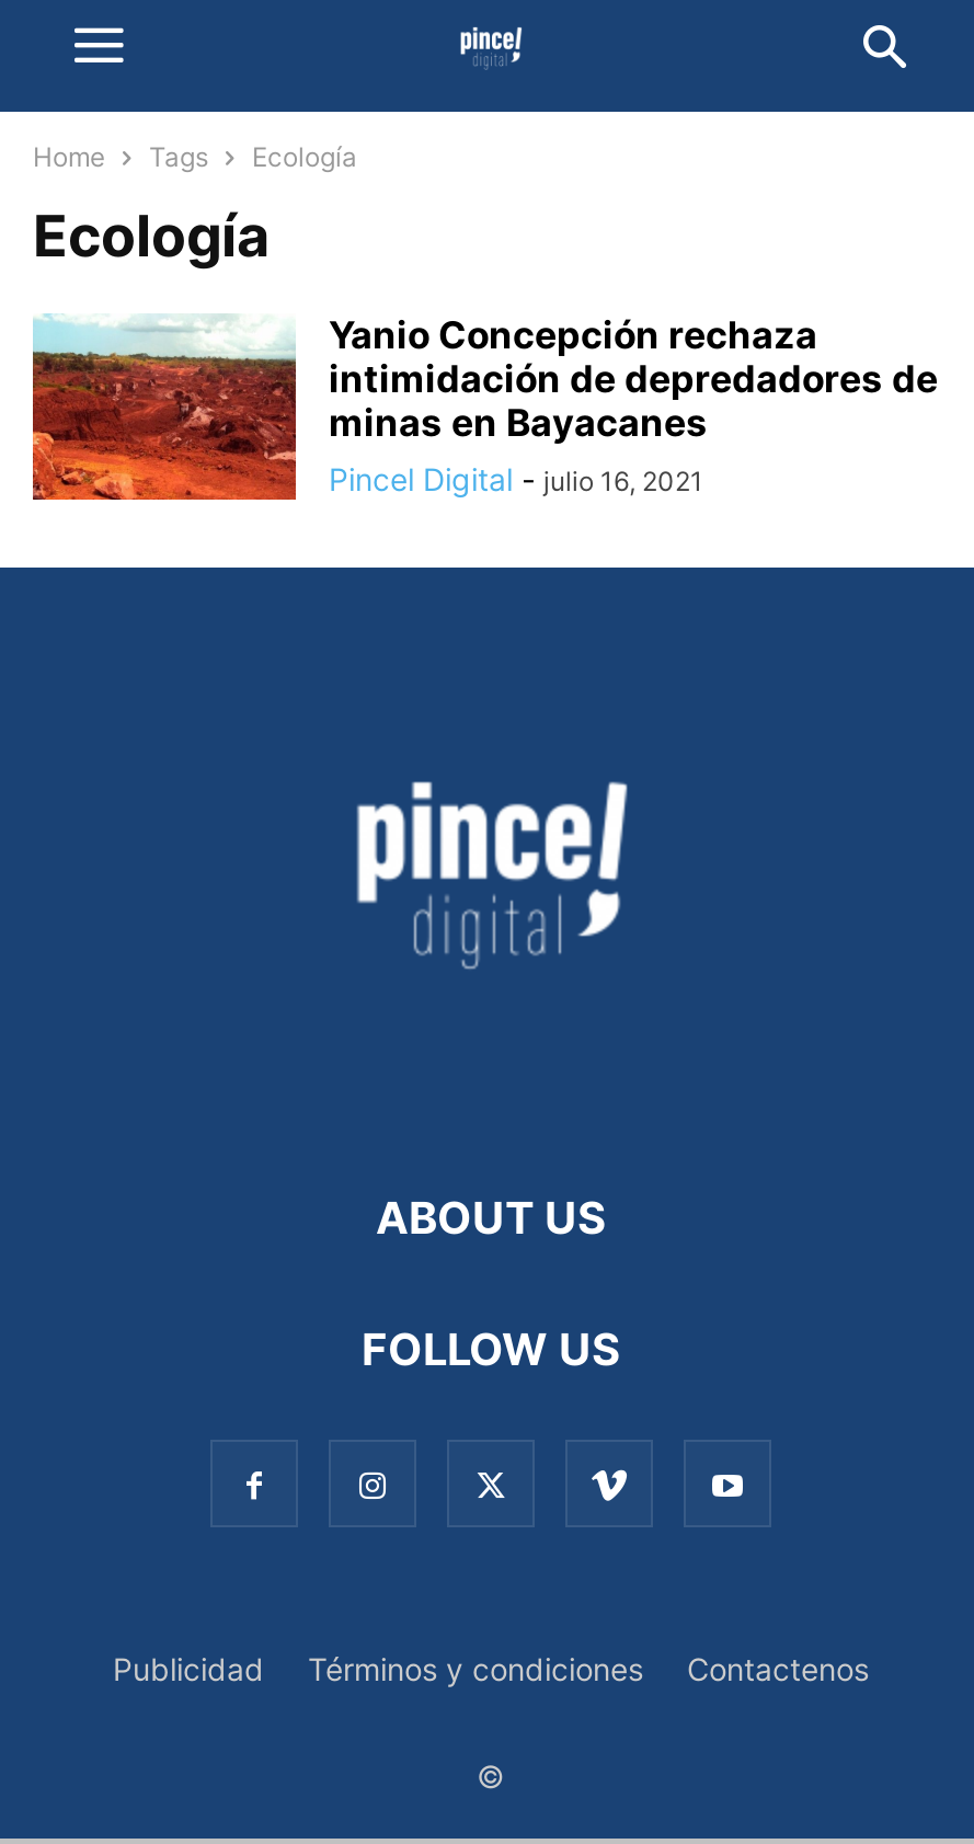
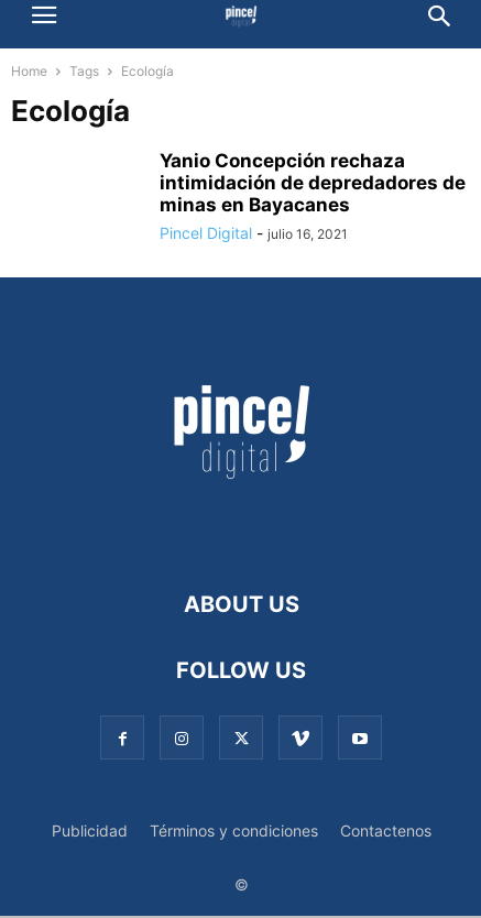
- [image]
